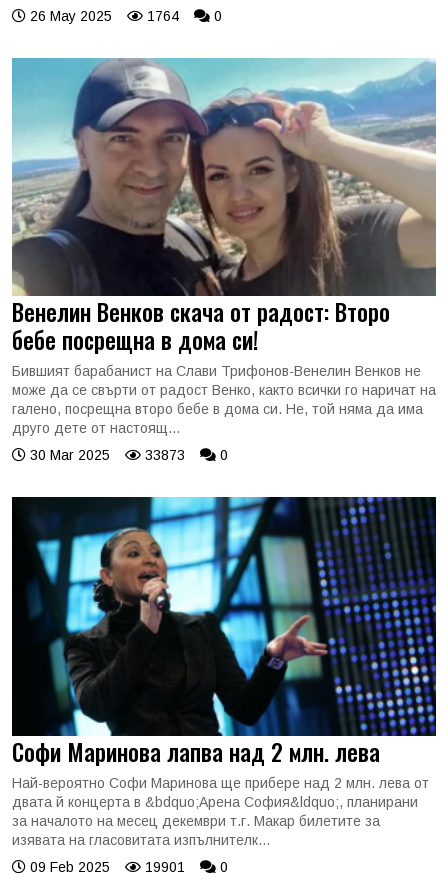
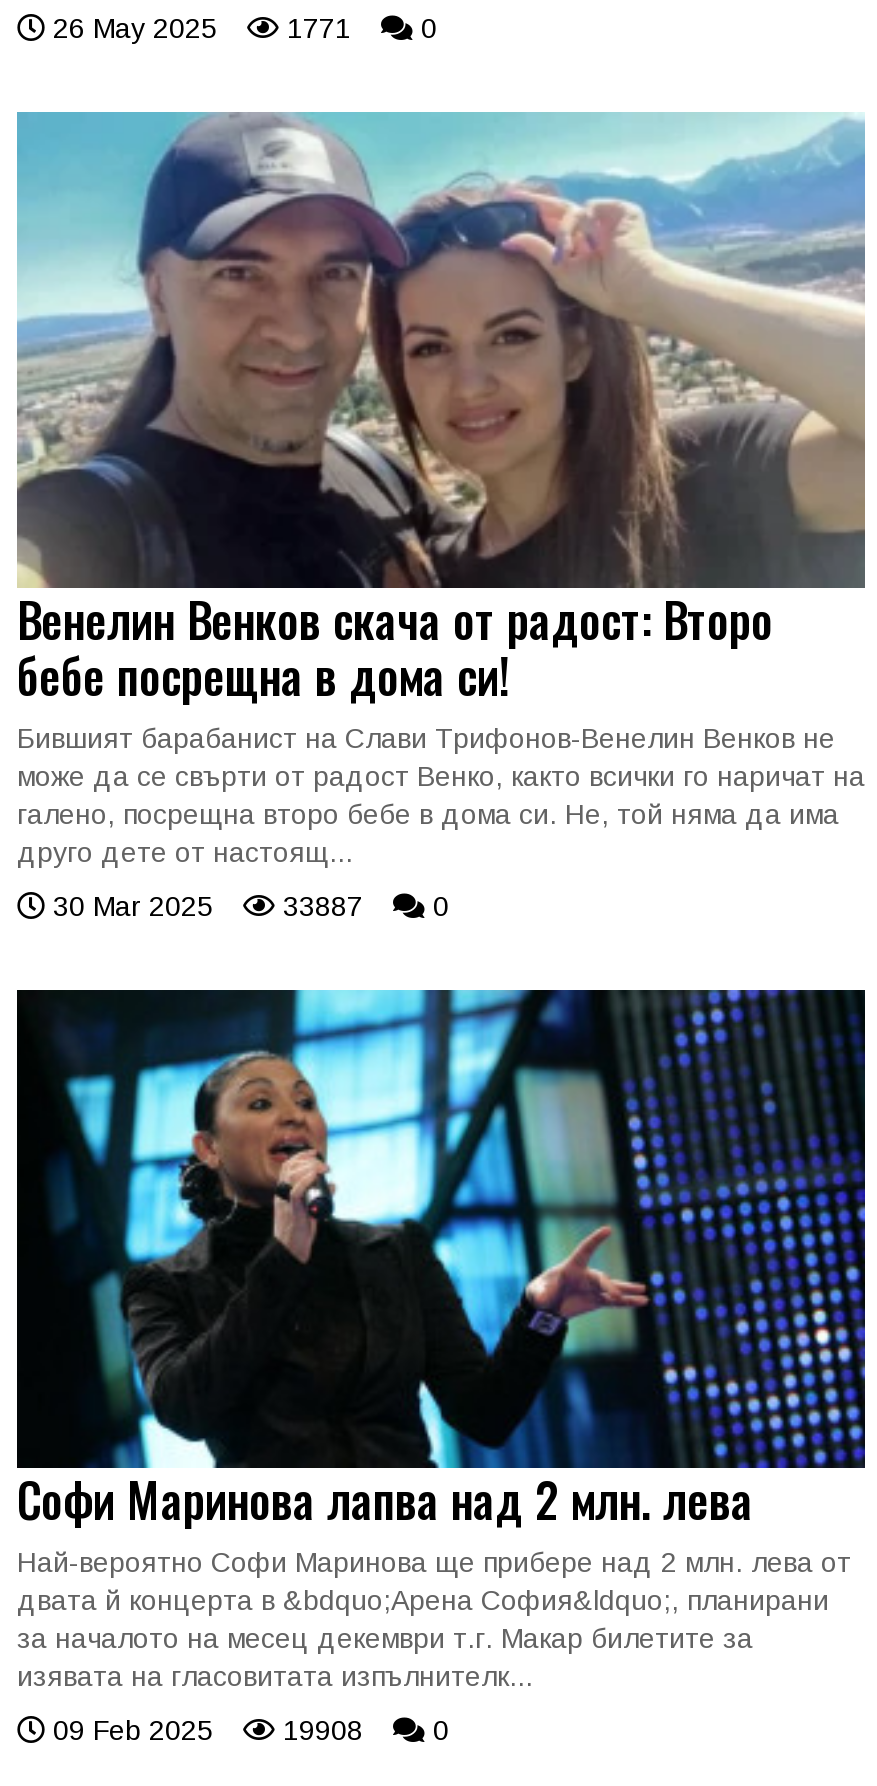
- 26 May 2025 1764 0
+ 26 May 2025 1771 0

- 30 Mar 2025 33873 0
+ 30 Mar 2025 33887 0

- 09 Feb 2025 19901 0
+ 09 Feb 2025 19908 0
